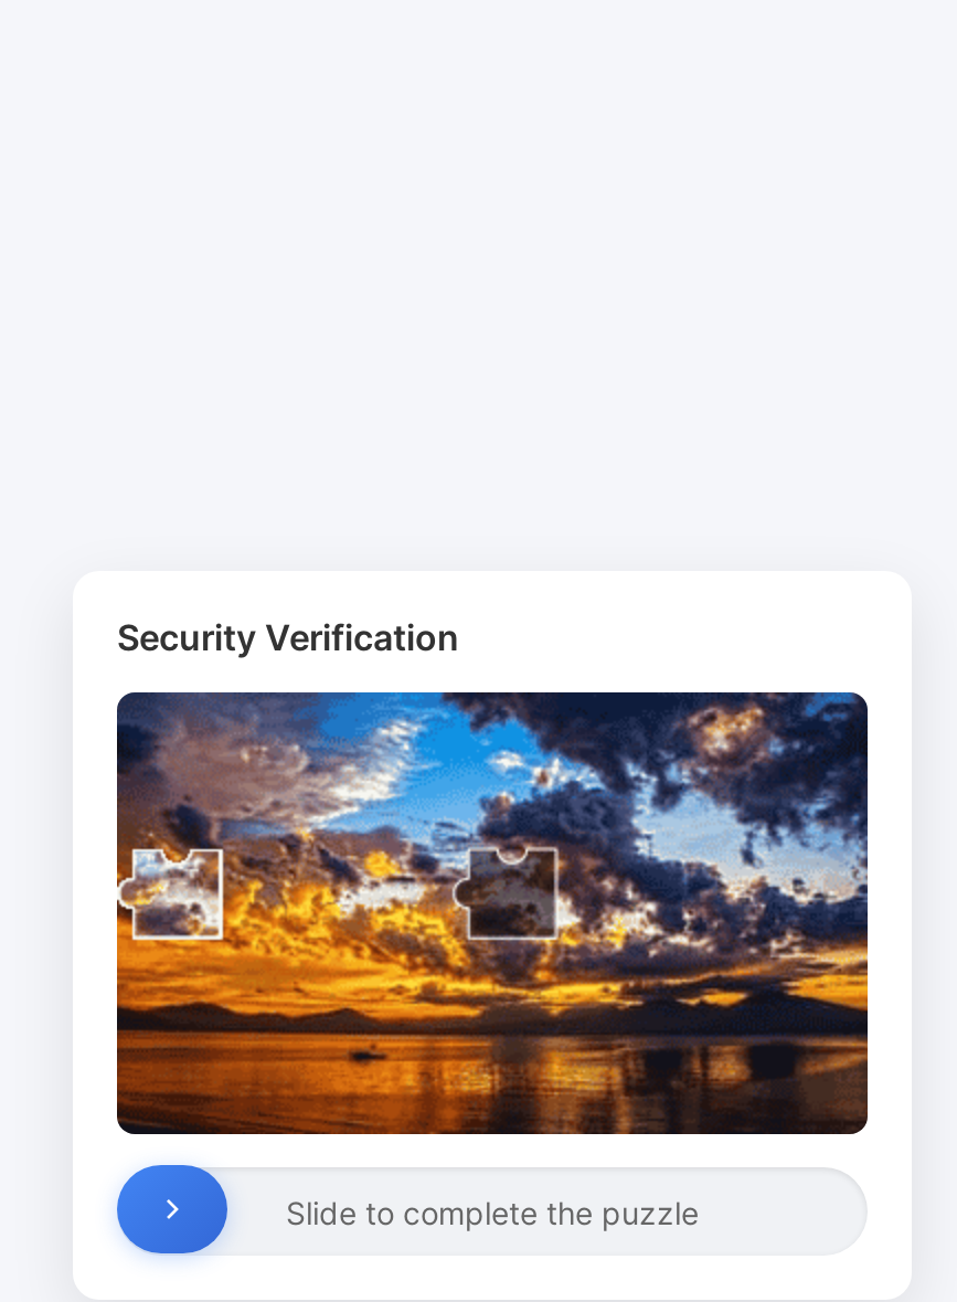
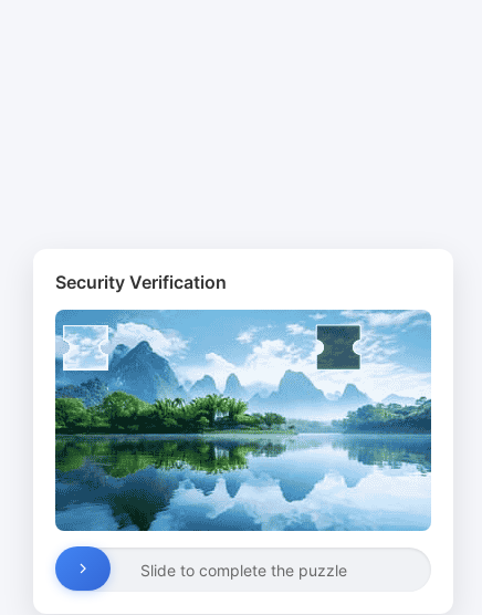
- [image]
+ [image]
